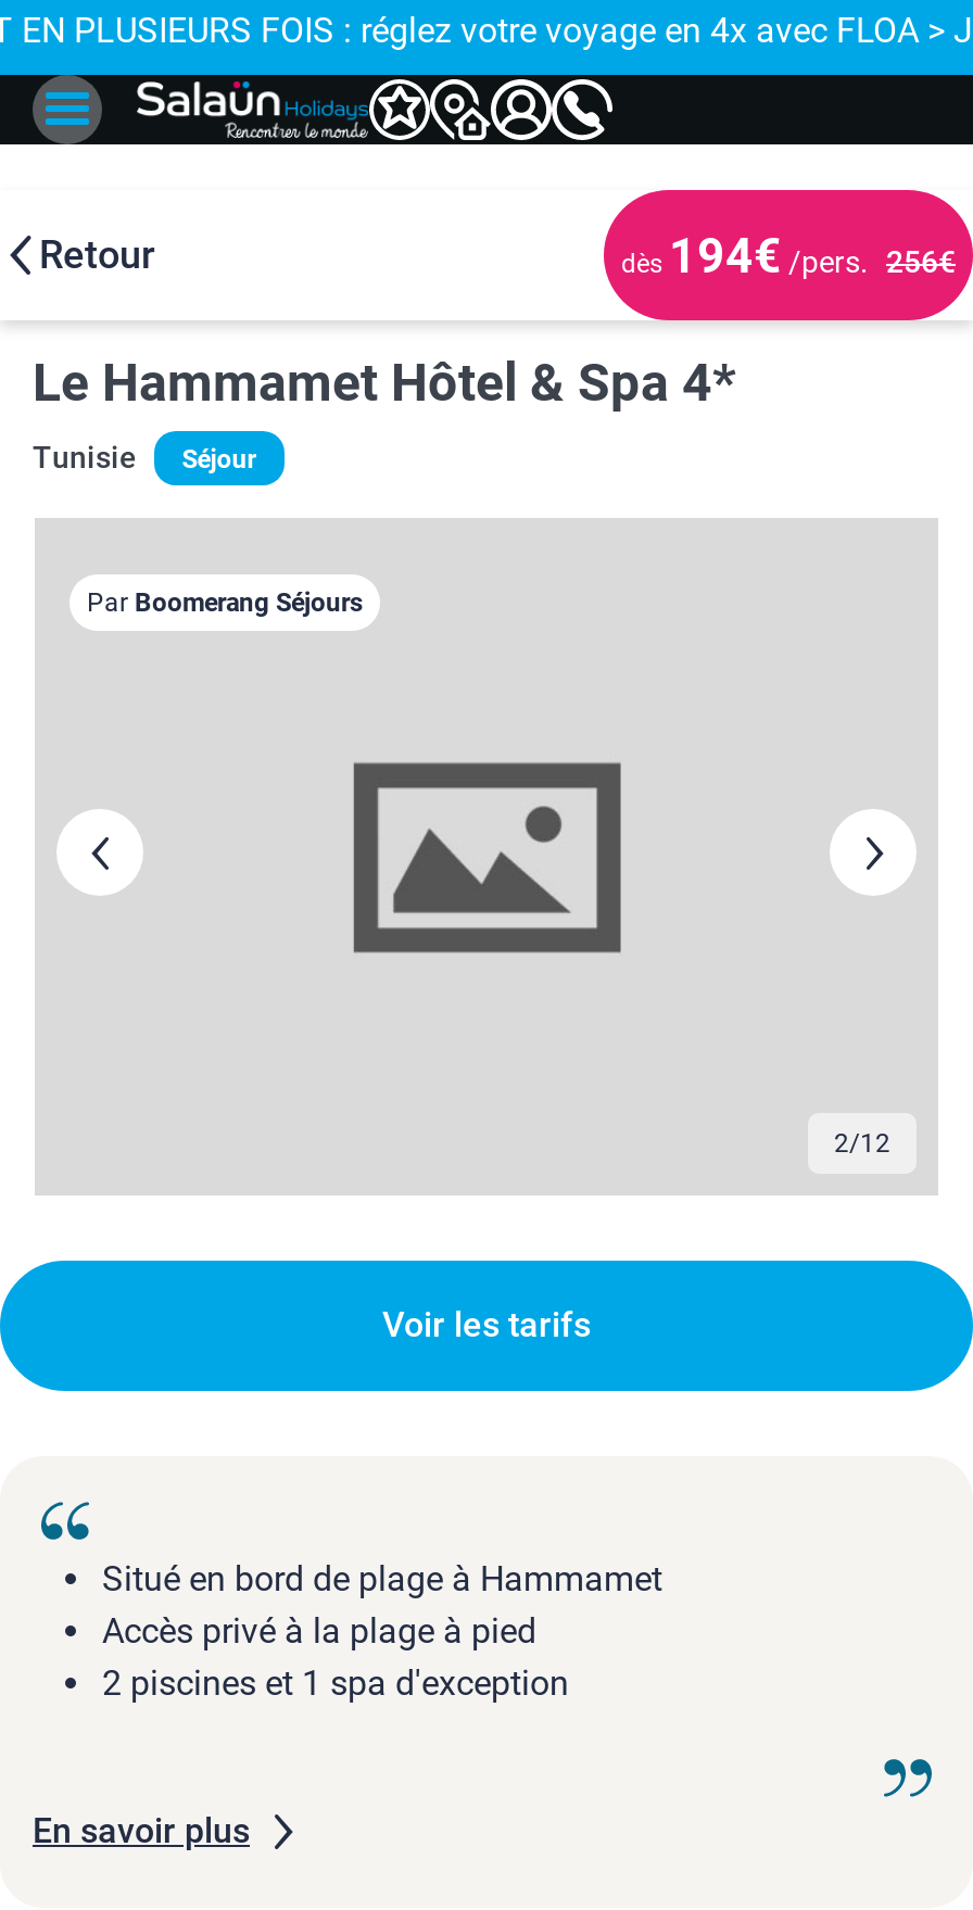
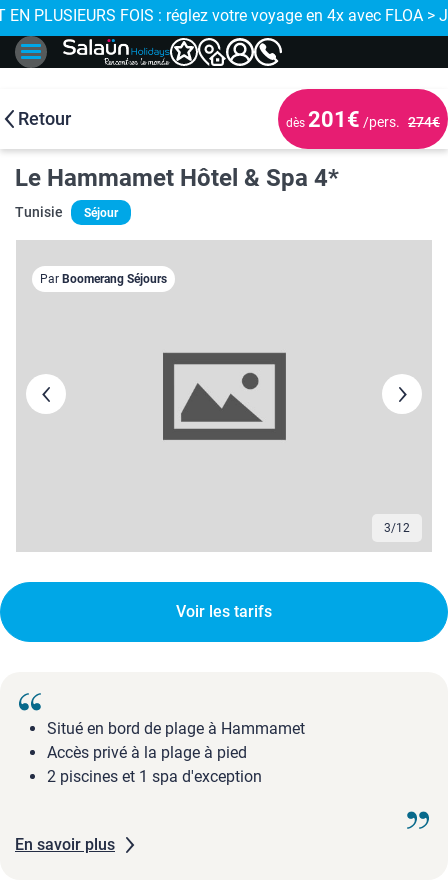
- dès 194€/pers. 256€
+ dès 201€/pers. 274€
